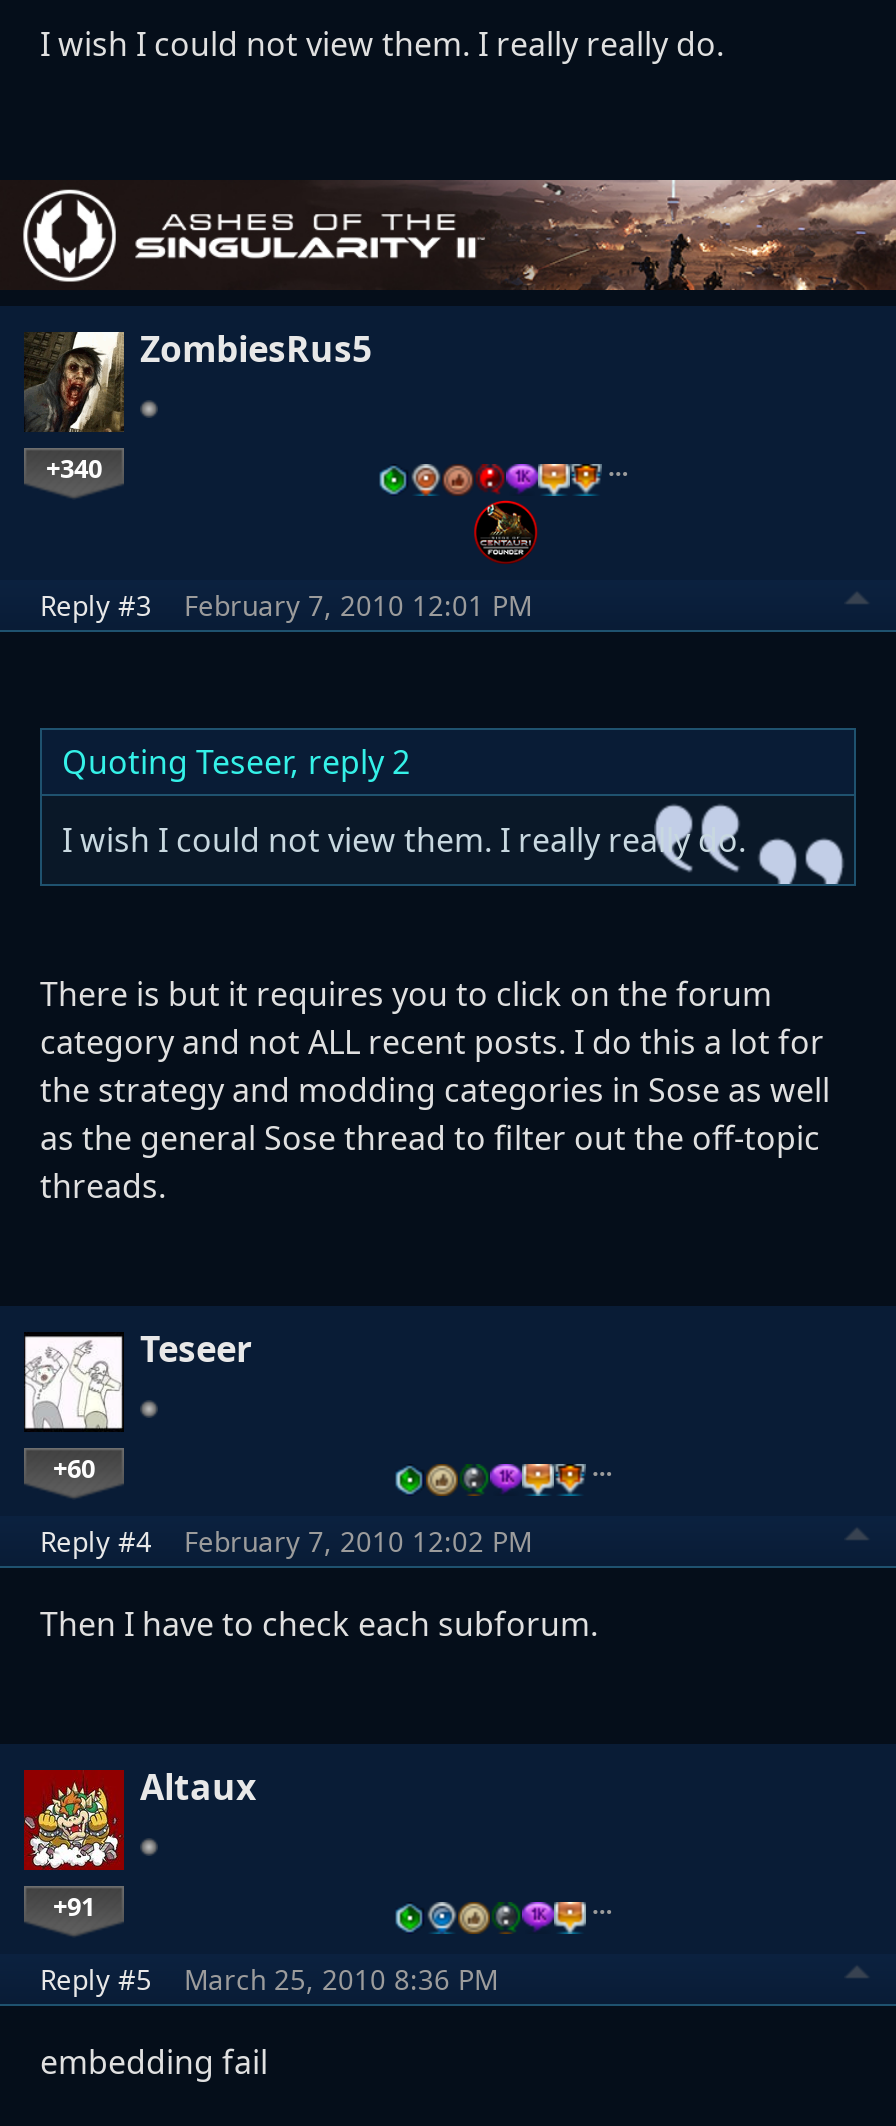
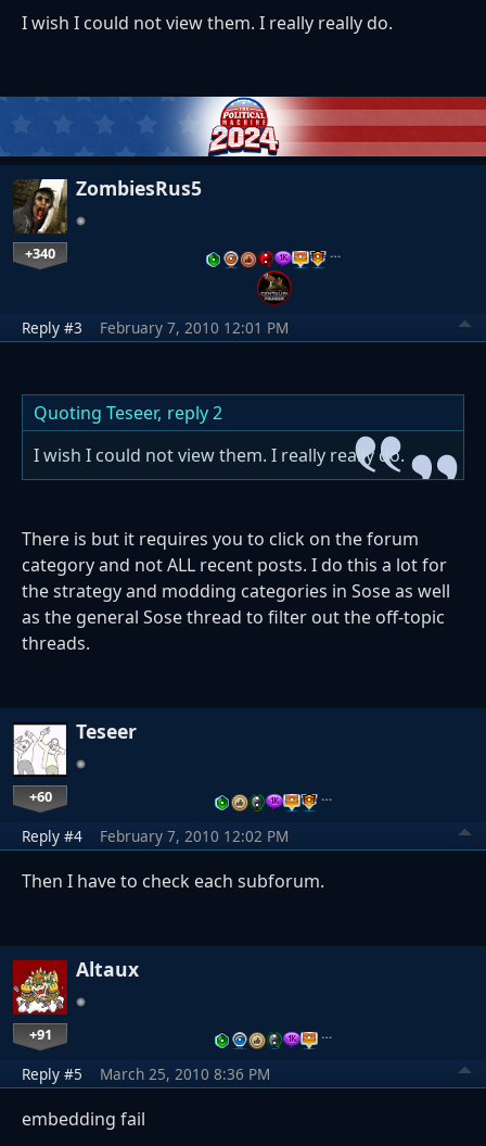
- [image]
+ [image]
